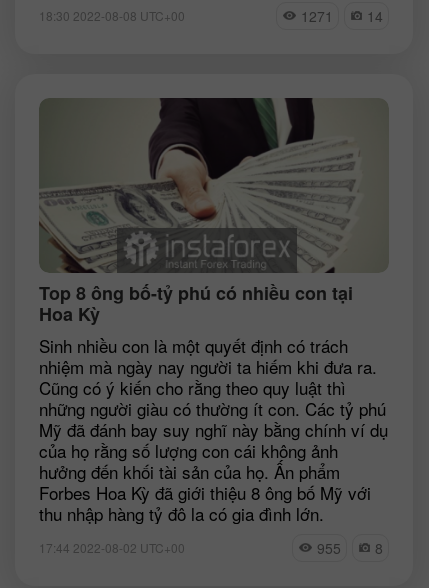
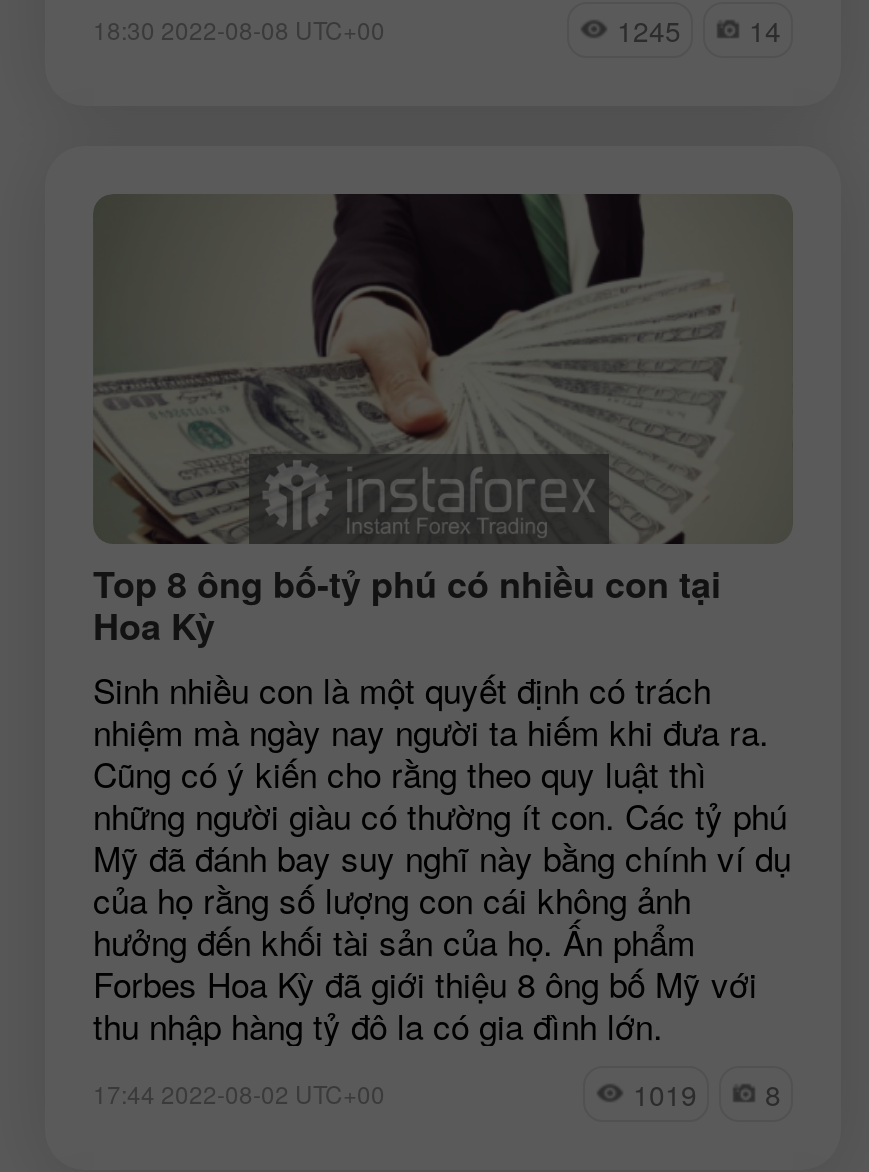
- 1271 14
+ 1245 14

- 955 8
+ 1019 8
